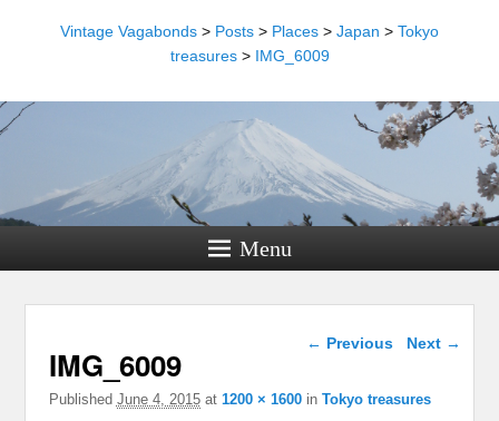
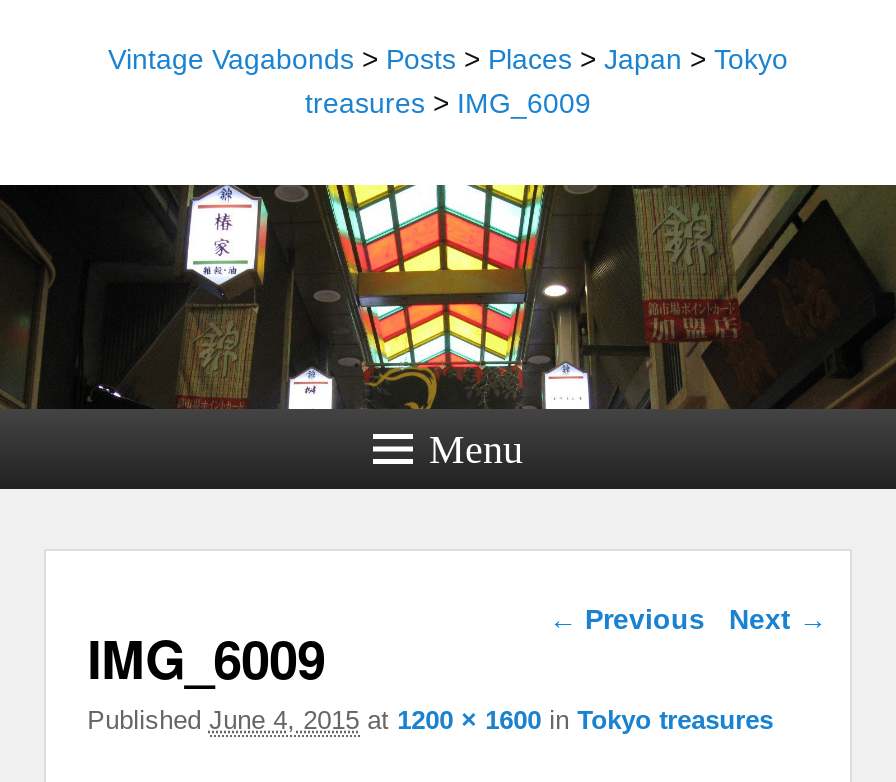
- [image]
+ [image]
